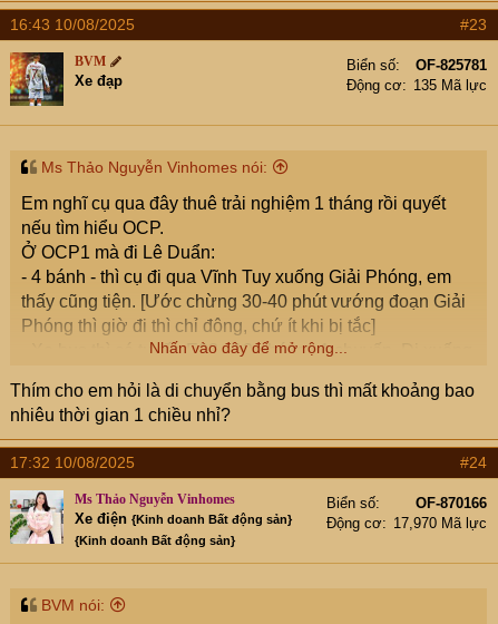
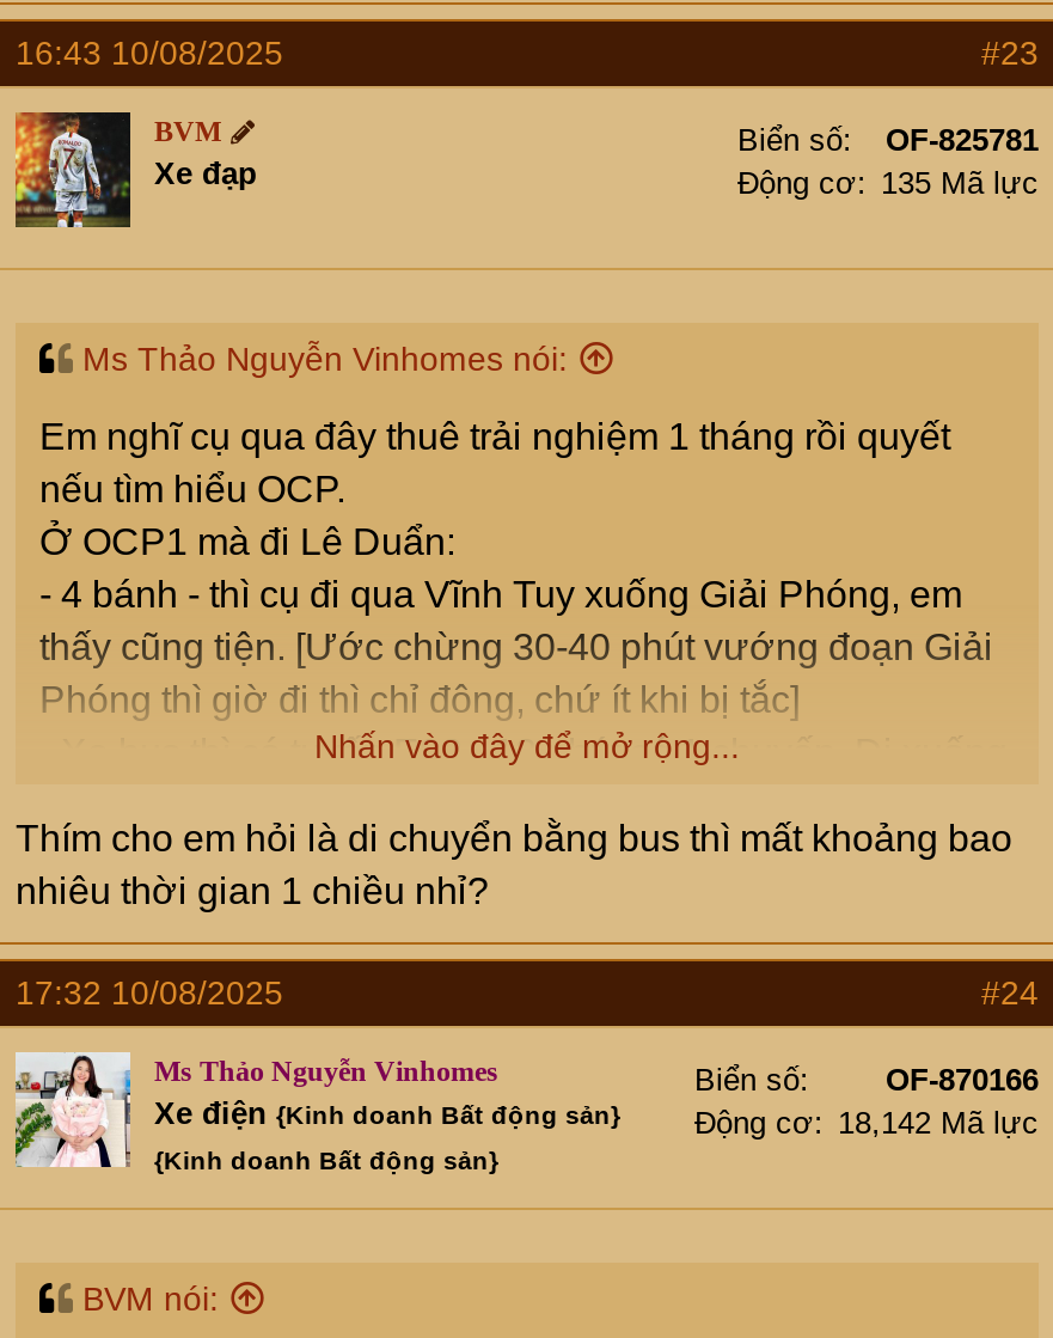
- Động cơ 17,970 Mã lực
+ Động cơ 18,142 Mã lực
